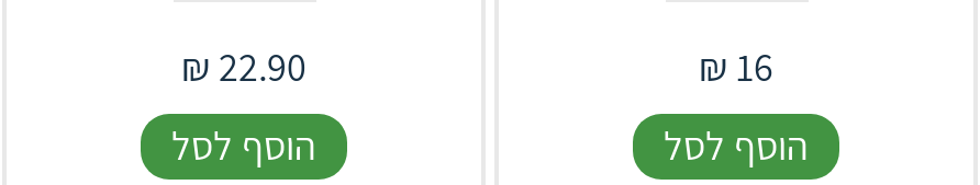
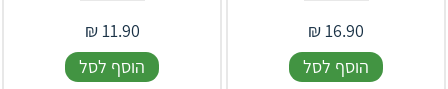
- 22.90
+ 11.90

- 16
+ 16.90
